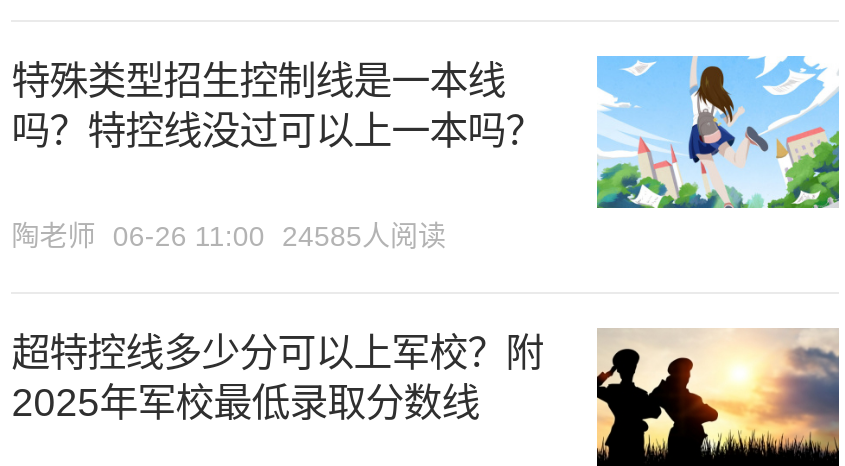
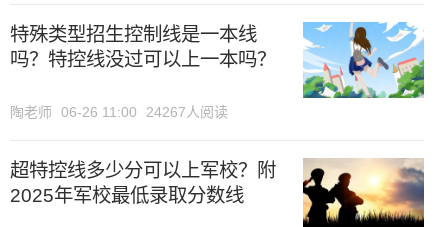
- 陶老师 06-26 11:00 24585人阅读
+ 陶老师 06-26 11:00 24267人阅读
